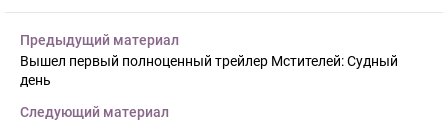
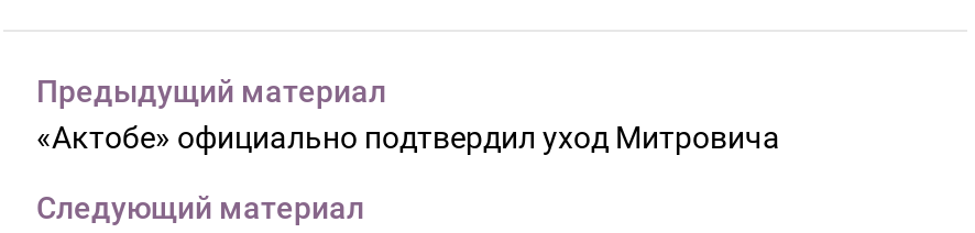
- Вышел первый полноценный трейлер Мстителей: Судный
- день
+ «Актобе» официально подтвердил уход Митровича
